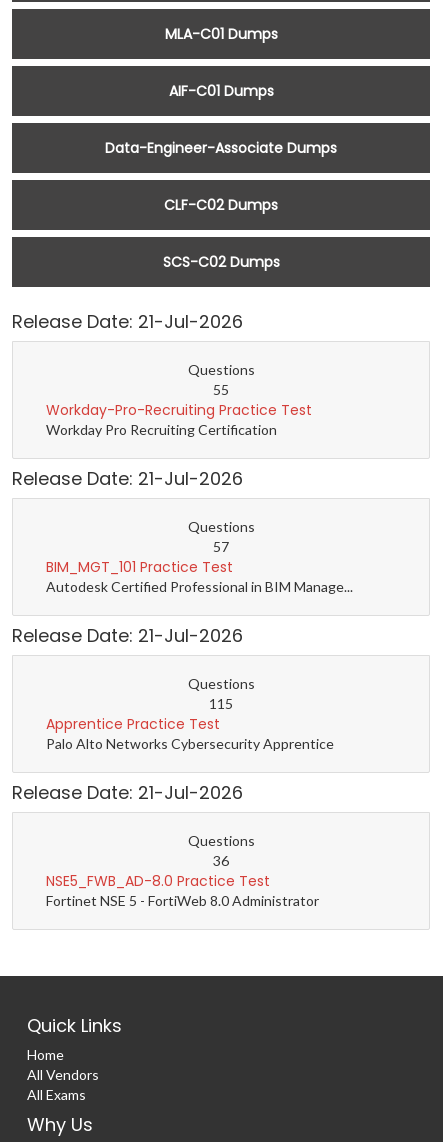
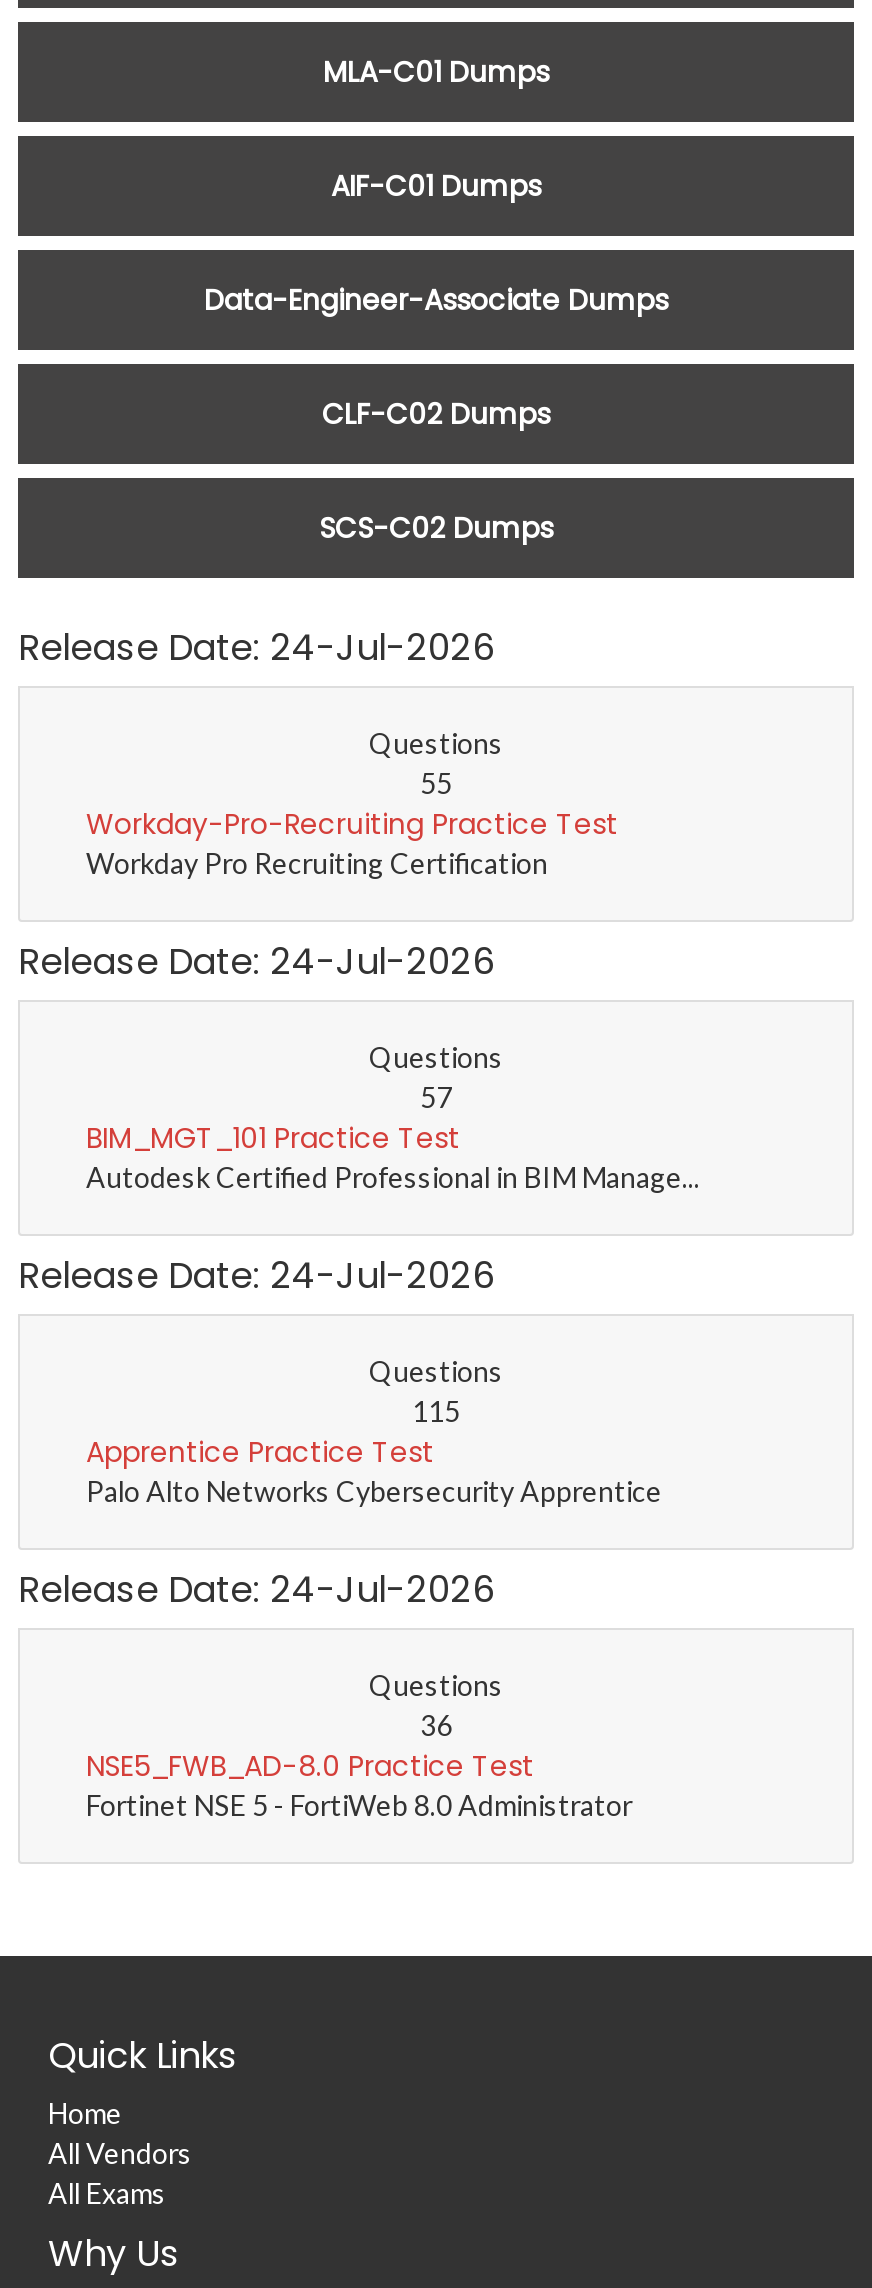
- Release Date: 21-Jul-2026
+ Release Date: 24-Jul-2026

- Release Date: 21-Jul-2026
+ Release Date: 24-Jul-2026

- Release Date: 21-Jul-2026
+ Release Date: 24-Jul-2026

- Release Date: 21-Jul-2026
+ Release Date: 24-Jul-2026
